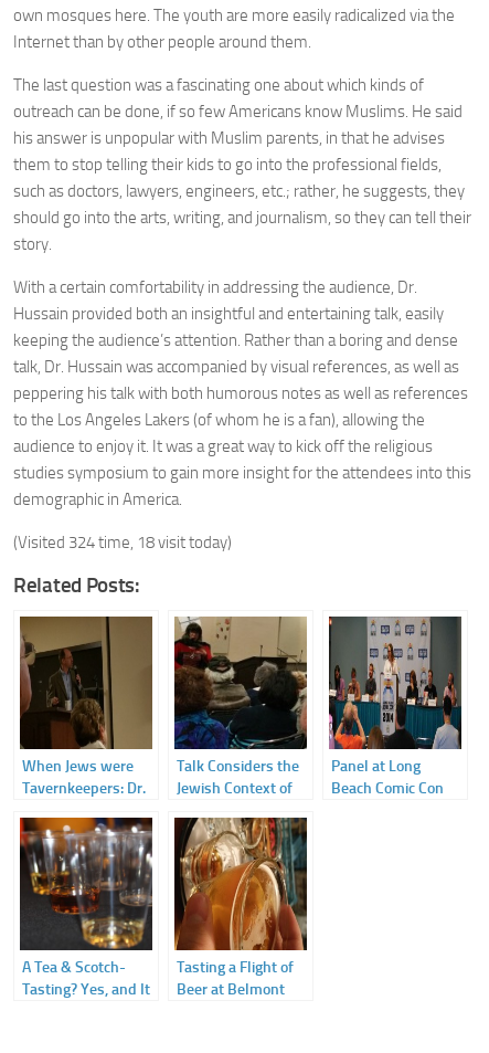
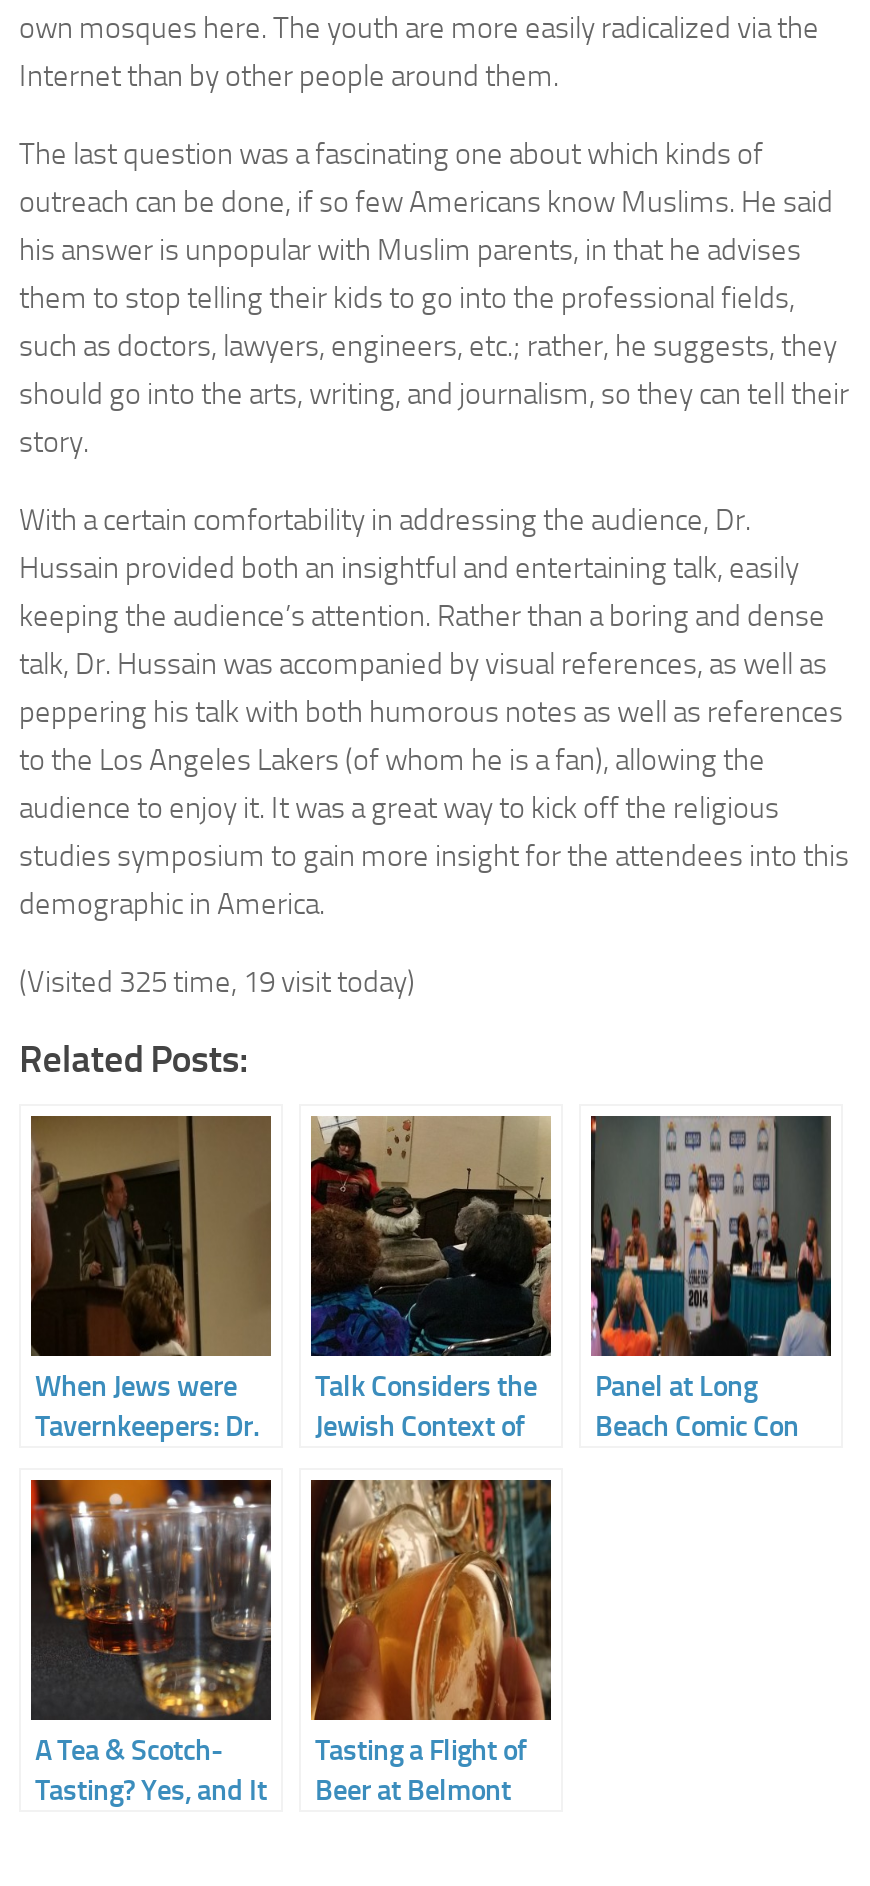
- (Visited 324 time, 18 visit today)
+ (Visited 325 time, 19 visit today)
